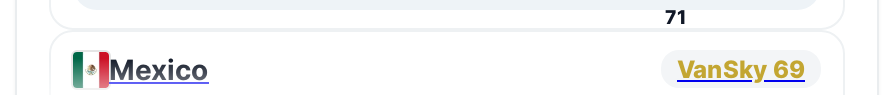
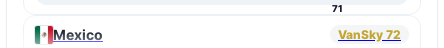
- VanSky 69
+ VanSky 72
